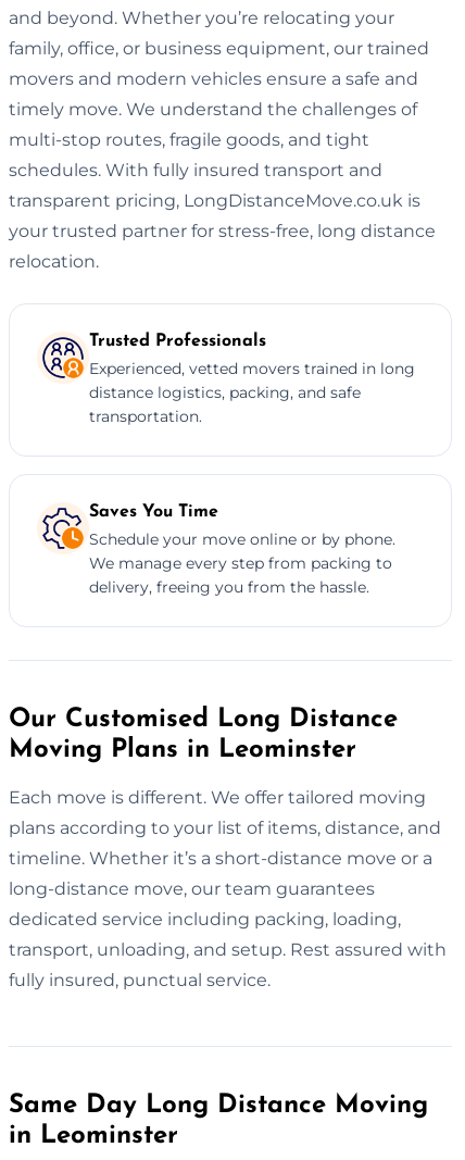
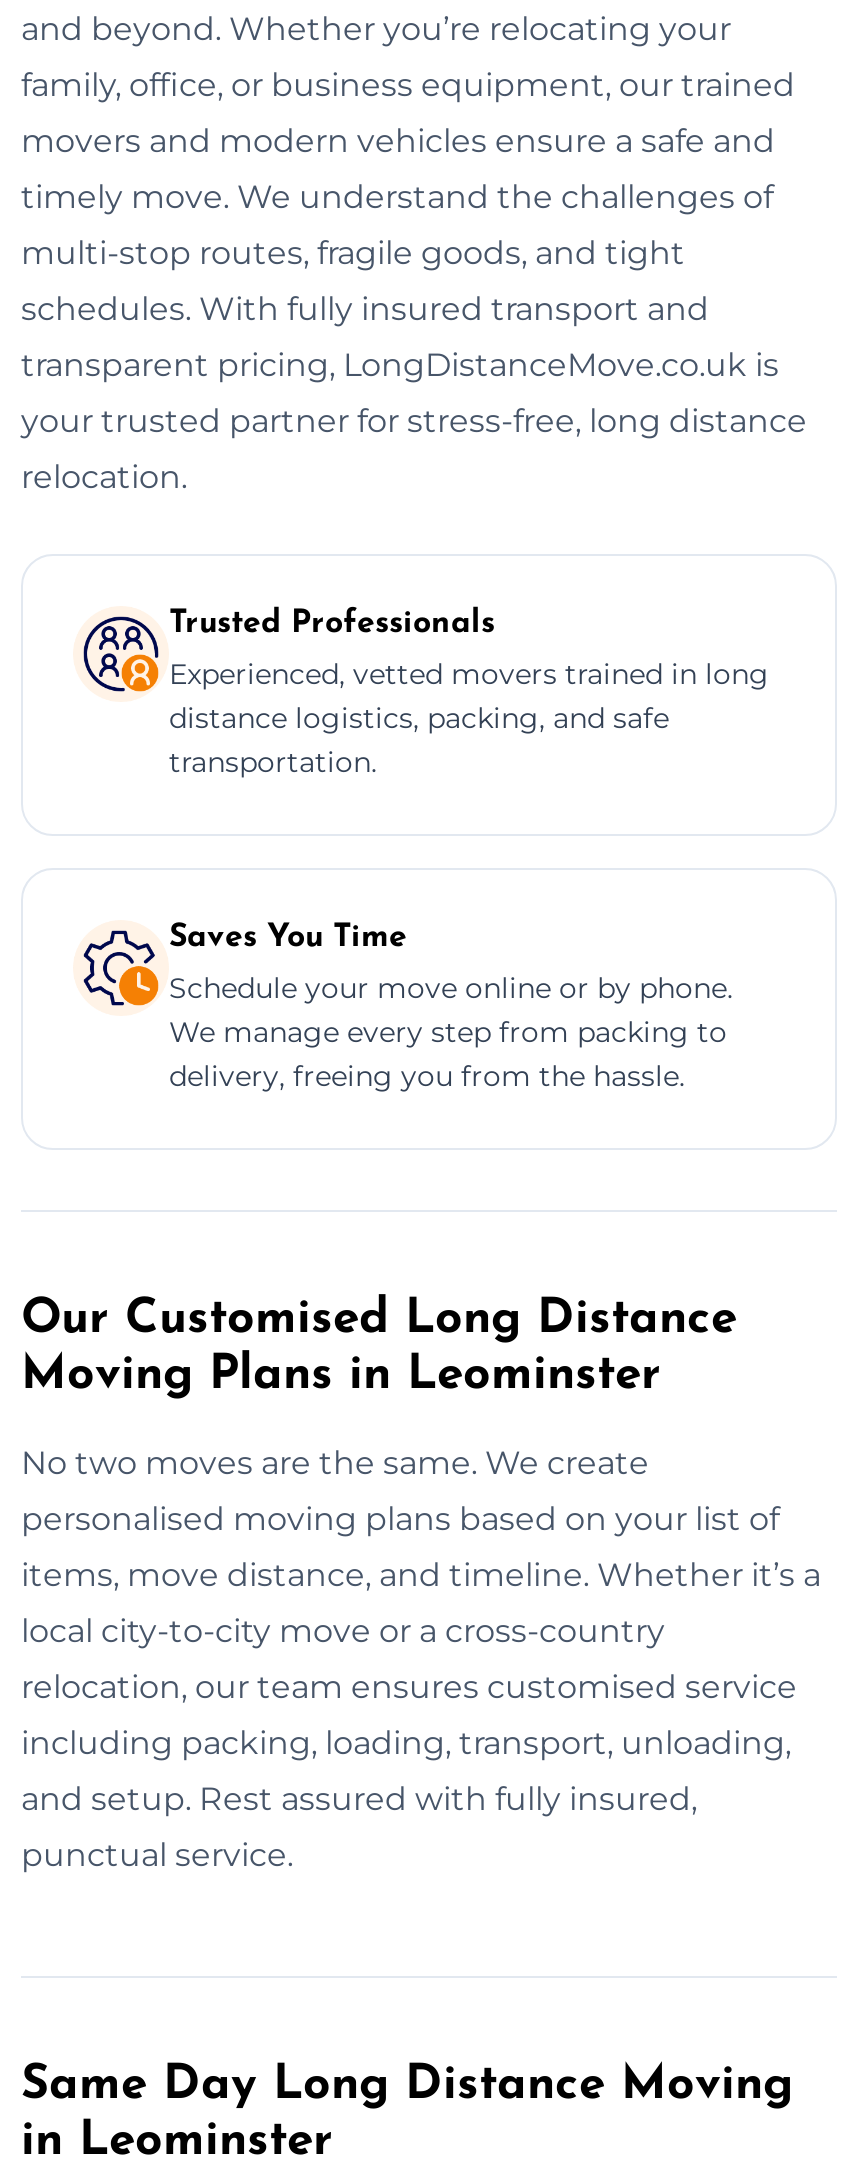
- Each move is different. We offer tailored moving
- plans according to your list of items, distance, and
- timeline. Whether it’s a short-distance move or a
- long-distance move, our team guarantees
- dedicated service including packing, loading,
- transport, unloading, and setup. Rest assured with
- fully insured, punctual service.
+ No two moves are the same. We create
+ personalised moving plans based on your list of
+ items, move distance, and timeline. Whether it’s a
+ local city-to-city move or a cross-country
+ relocation, our team ensures customised service
+ including packing, loading, transport, unloading,
+ and setup. Rest assured with fully insured,
+ punctual service.
